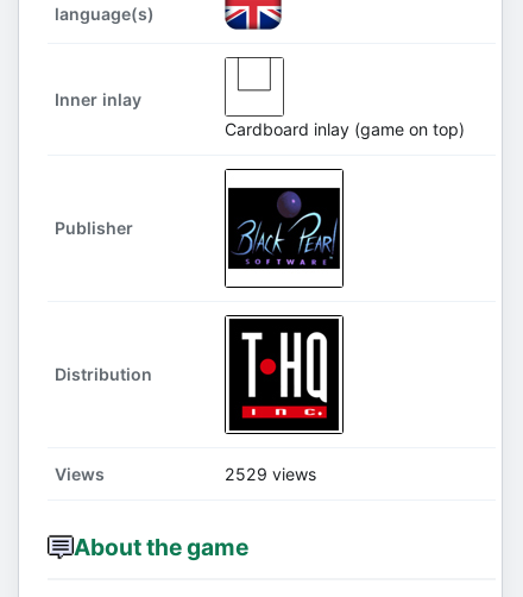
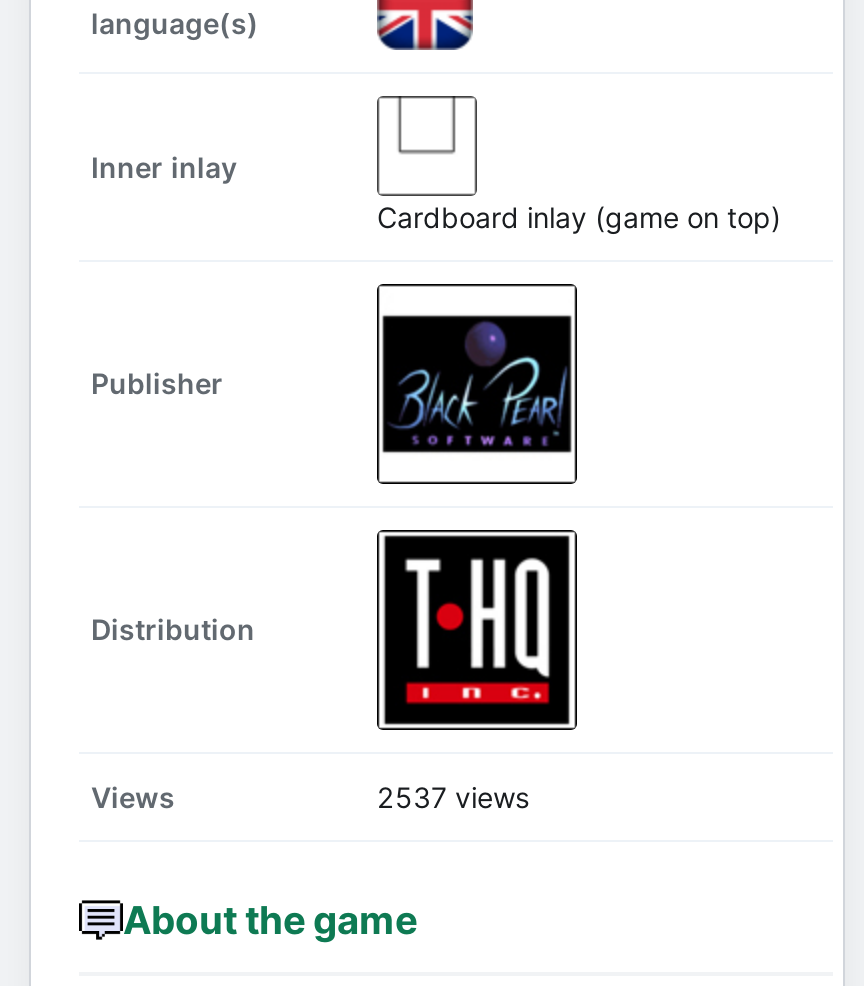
- 2529 views
+ 2537 views
